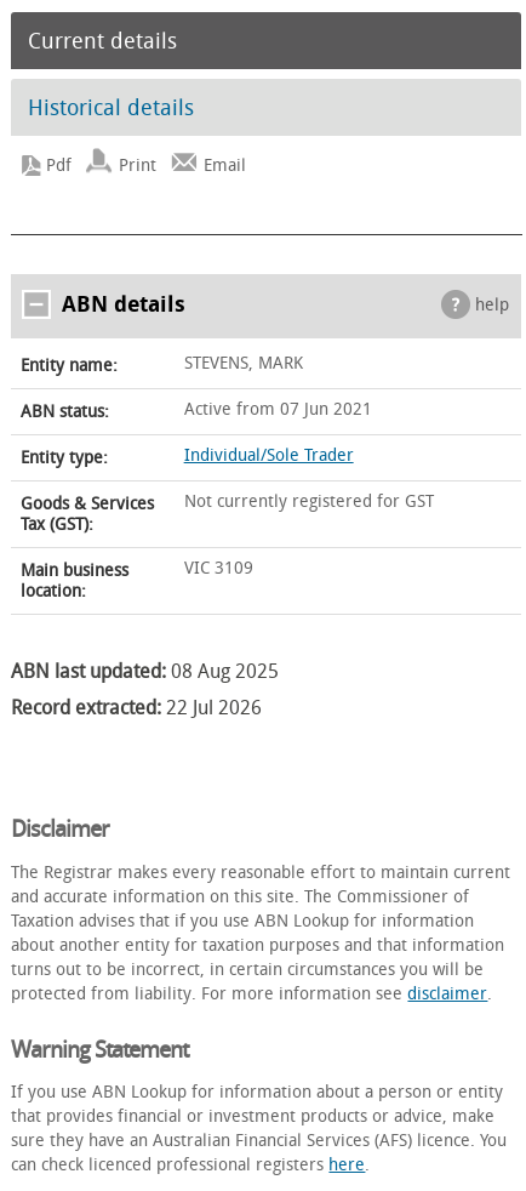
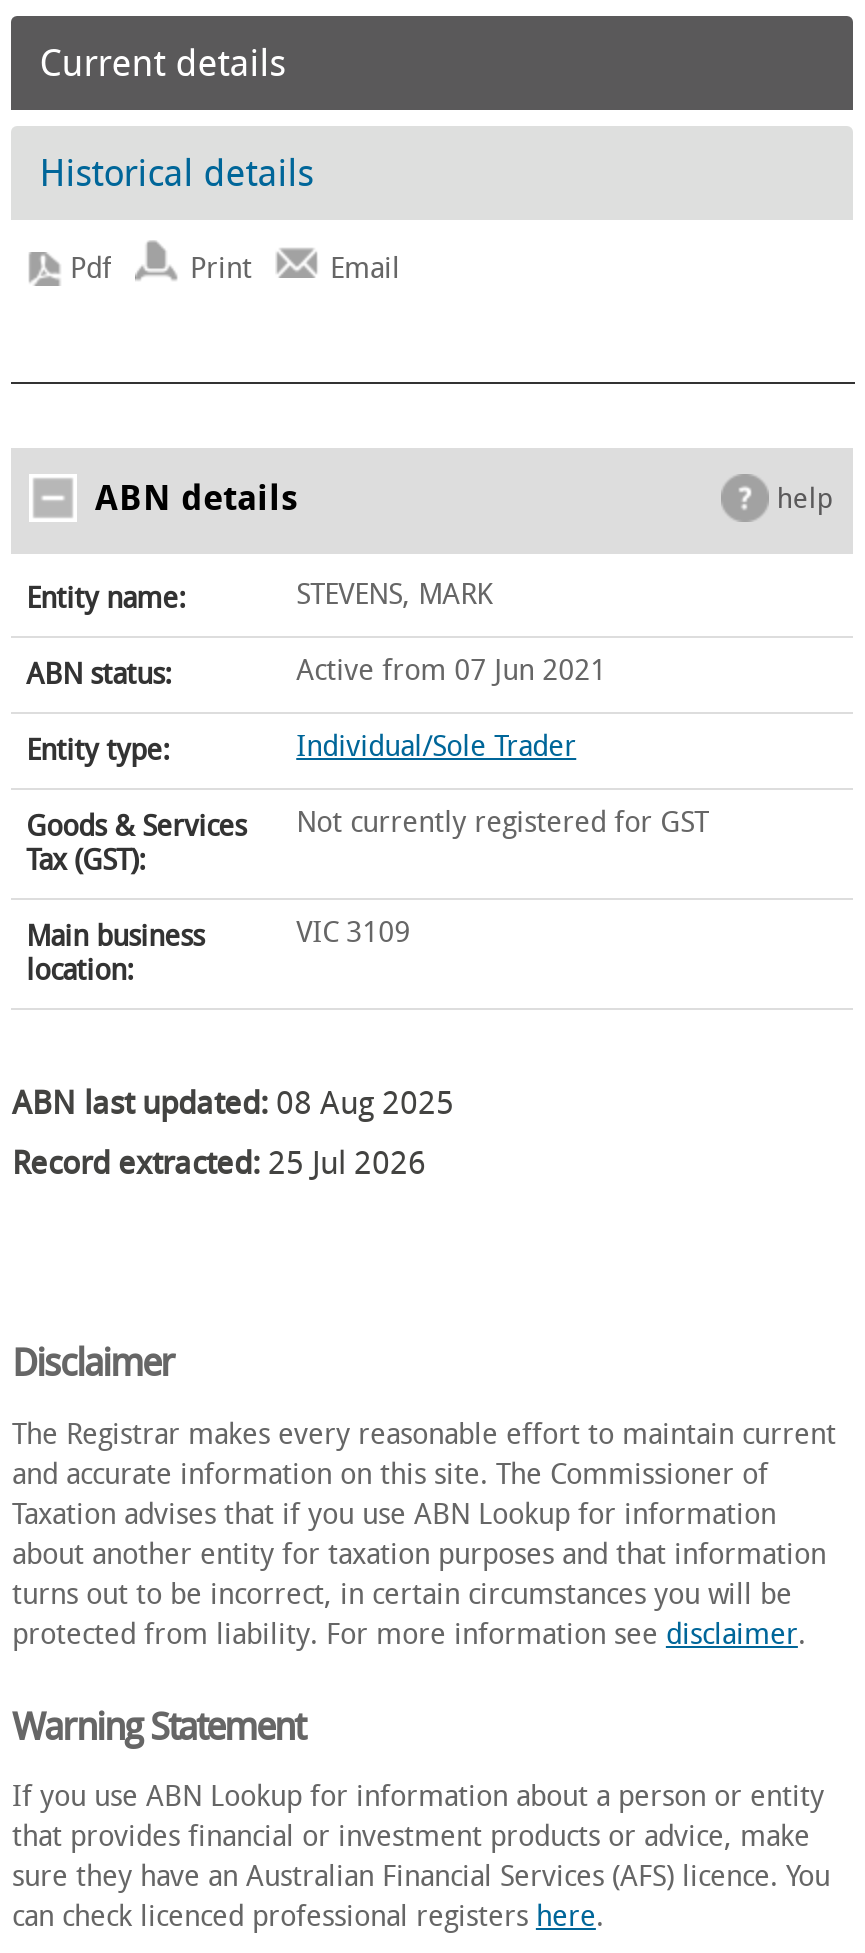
- Record extracted: 22 Jul 2026
+ Record extracted: 25 Jul 2026
